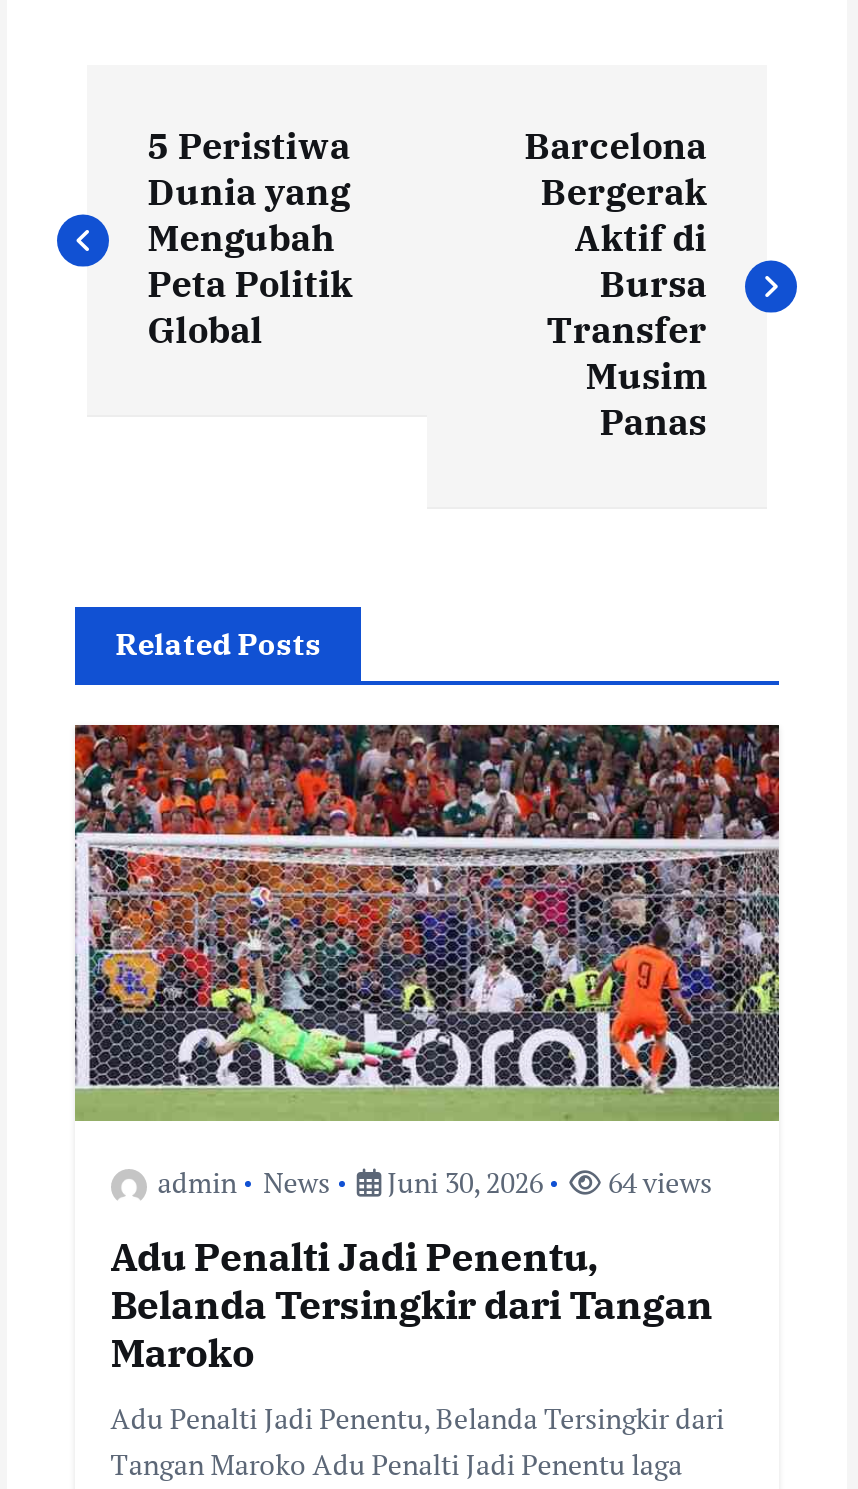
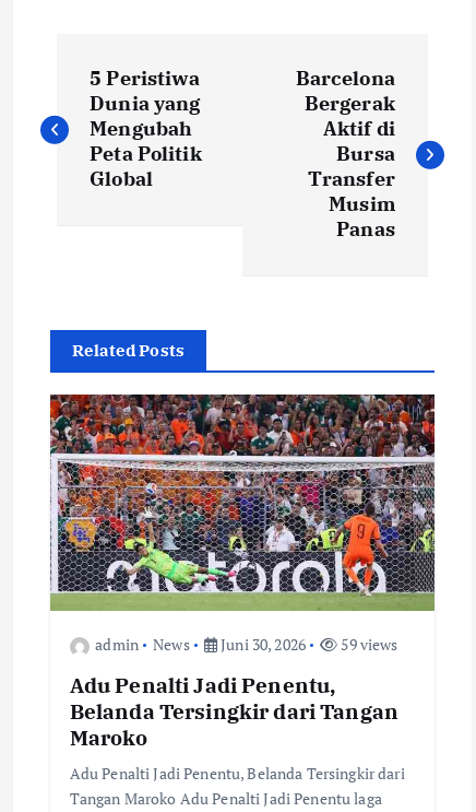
- admin News Juni 30, 2026 64 views
+ admin News Juni 30, 2026 59 views
